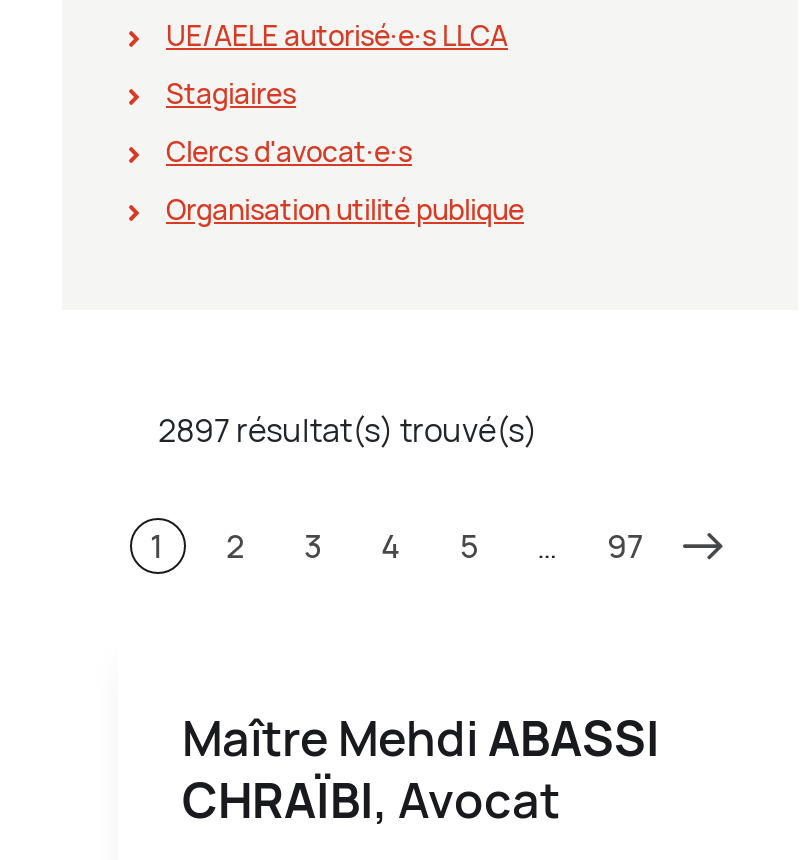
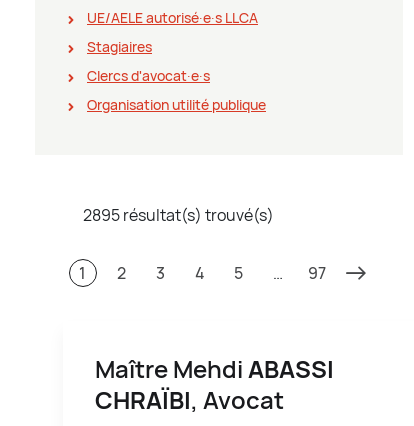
- 2897 résultat(s) trouvé(s)
+ 2895 résultat(s) trouvé(s)
